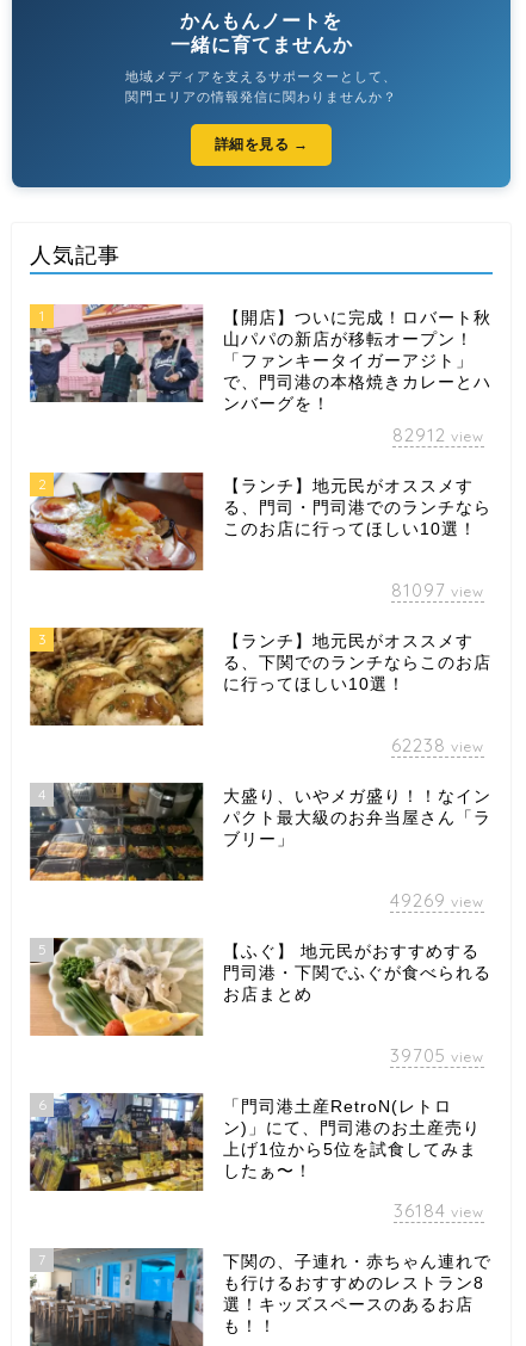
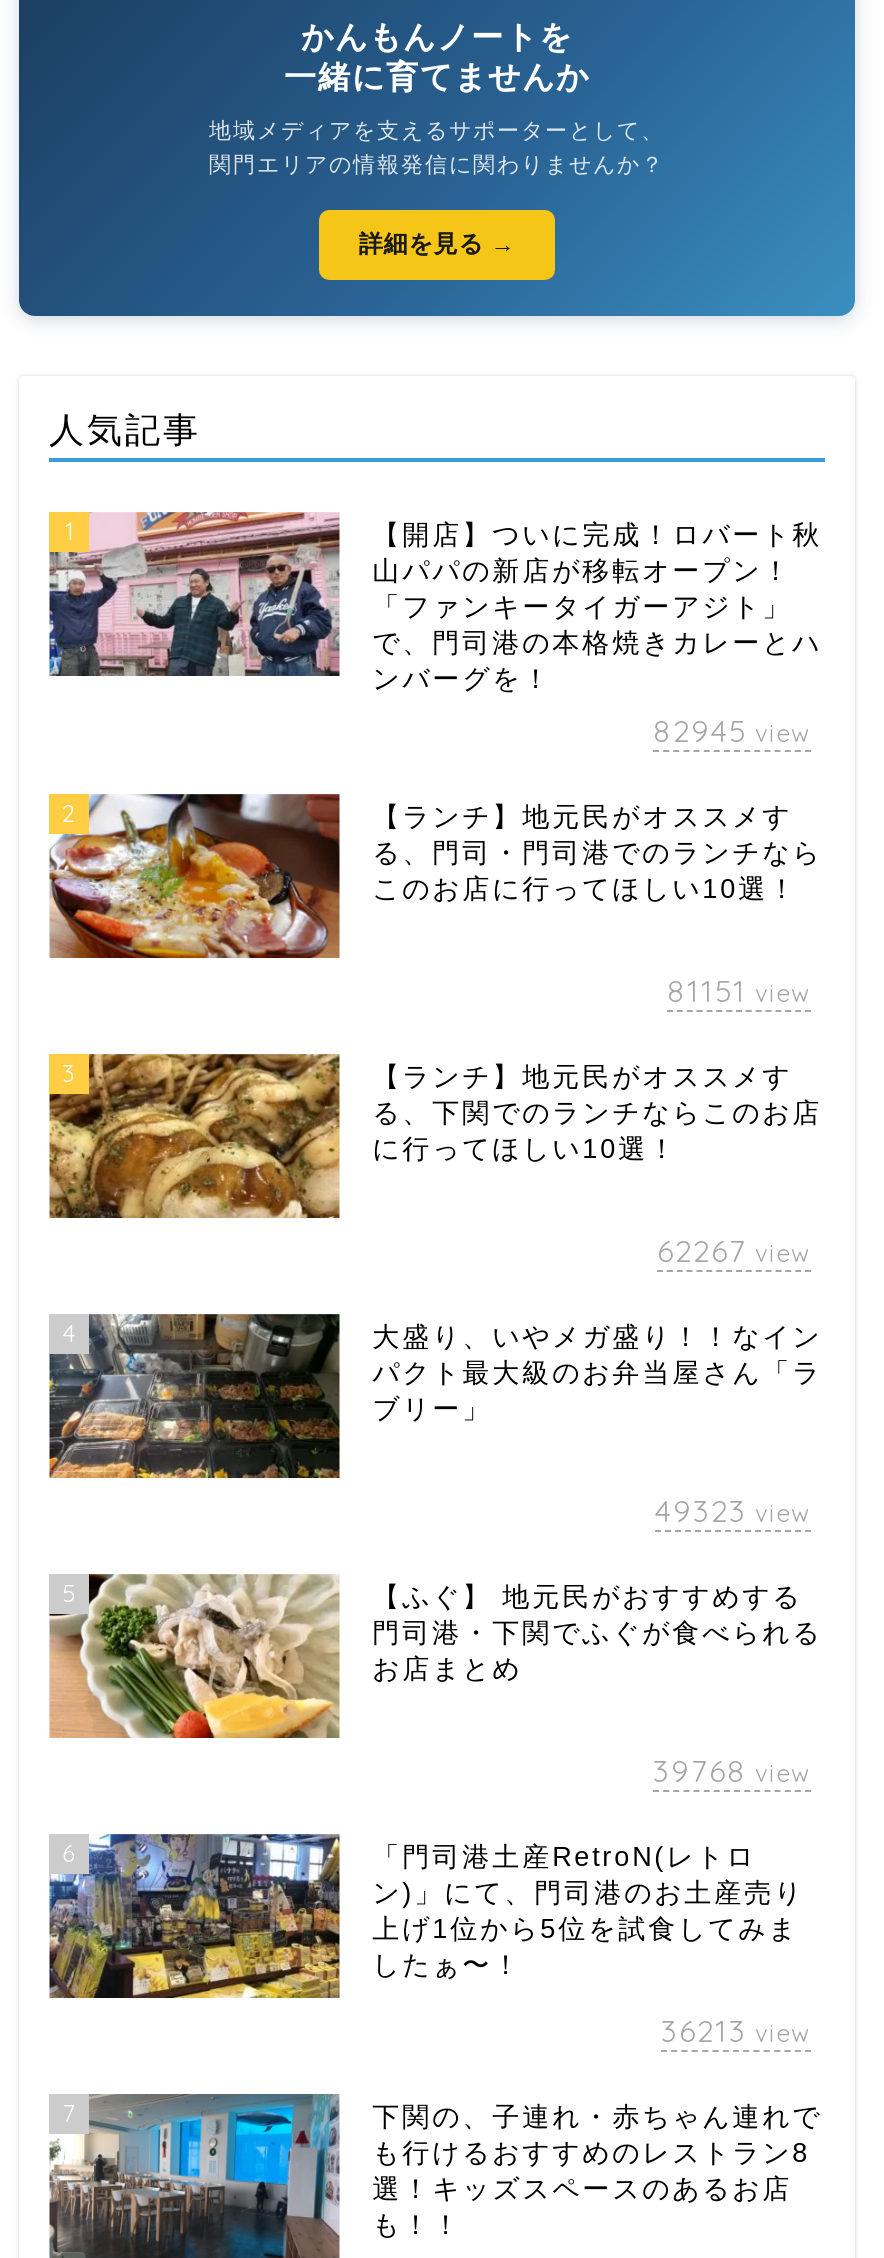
- 82912 view
+ 82945 view

- 81097 view
+ 81151 view

- 62238 view
+ 62267 view

- 49269 view
+ 49323 view

- 39705 view
+ 39768 view

- 36184 view
+ 36213 view
